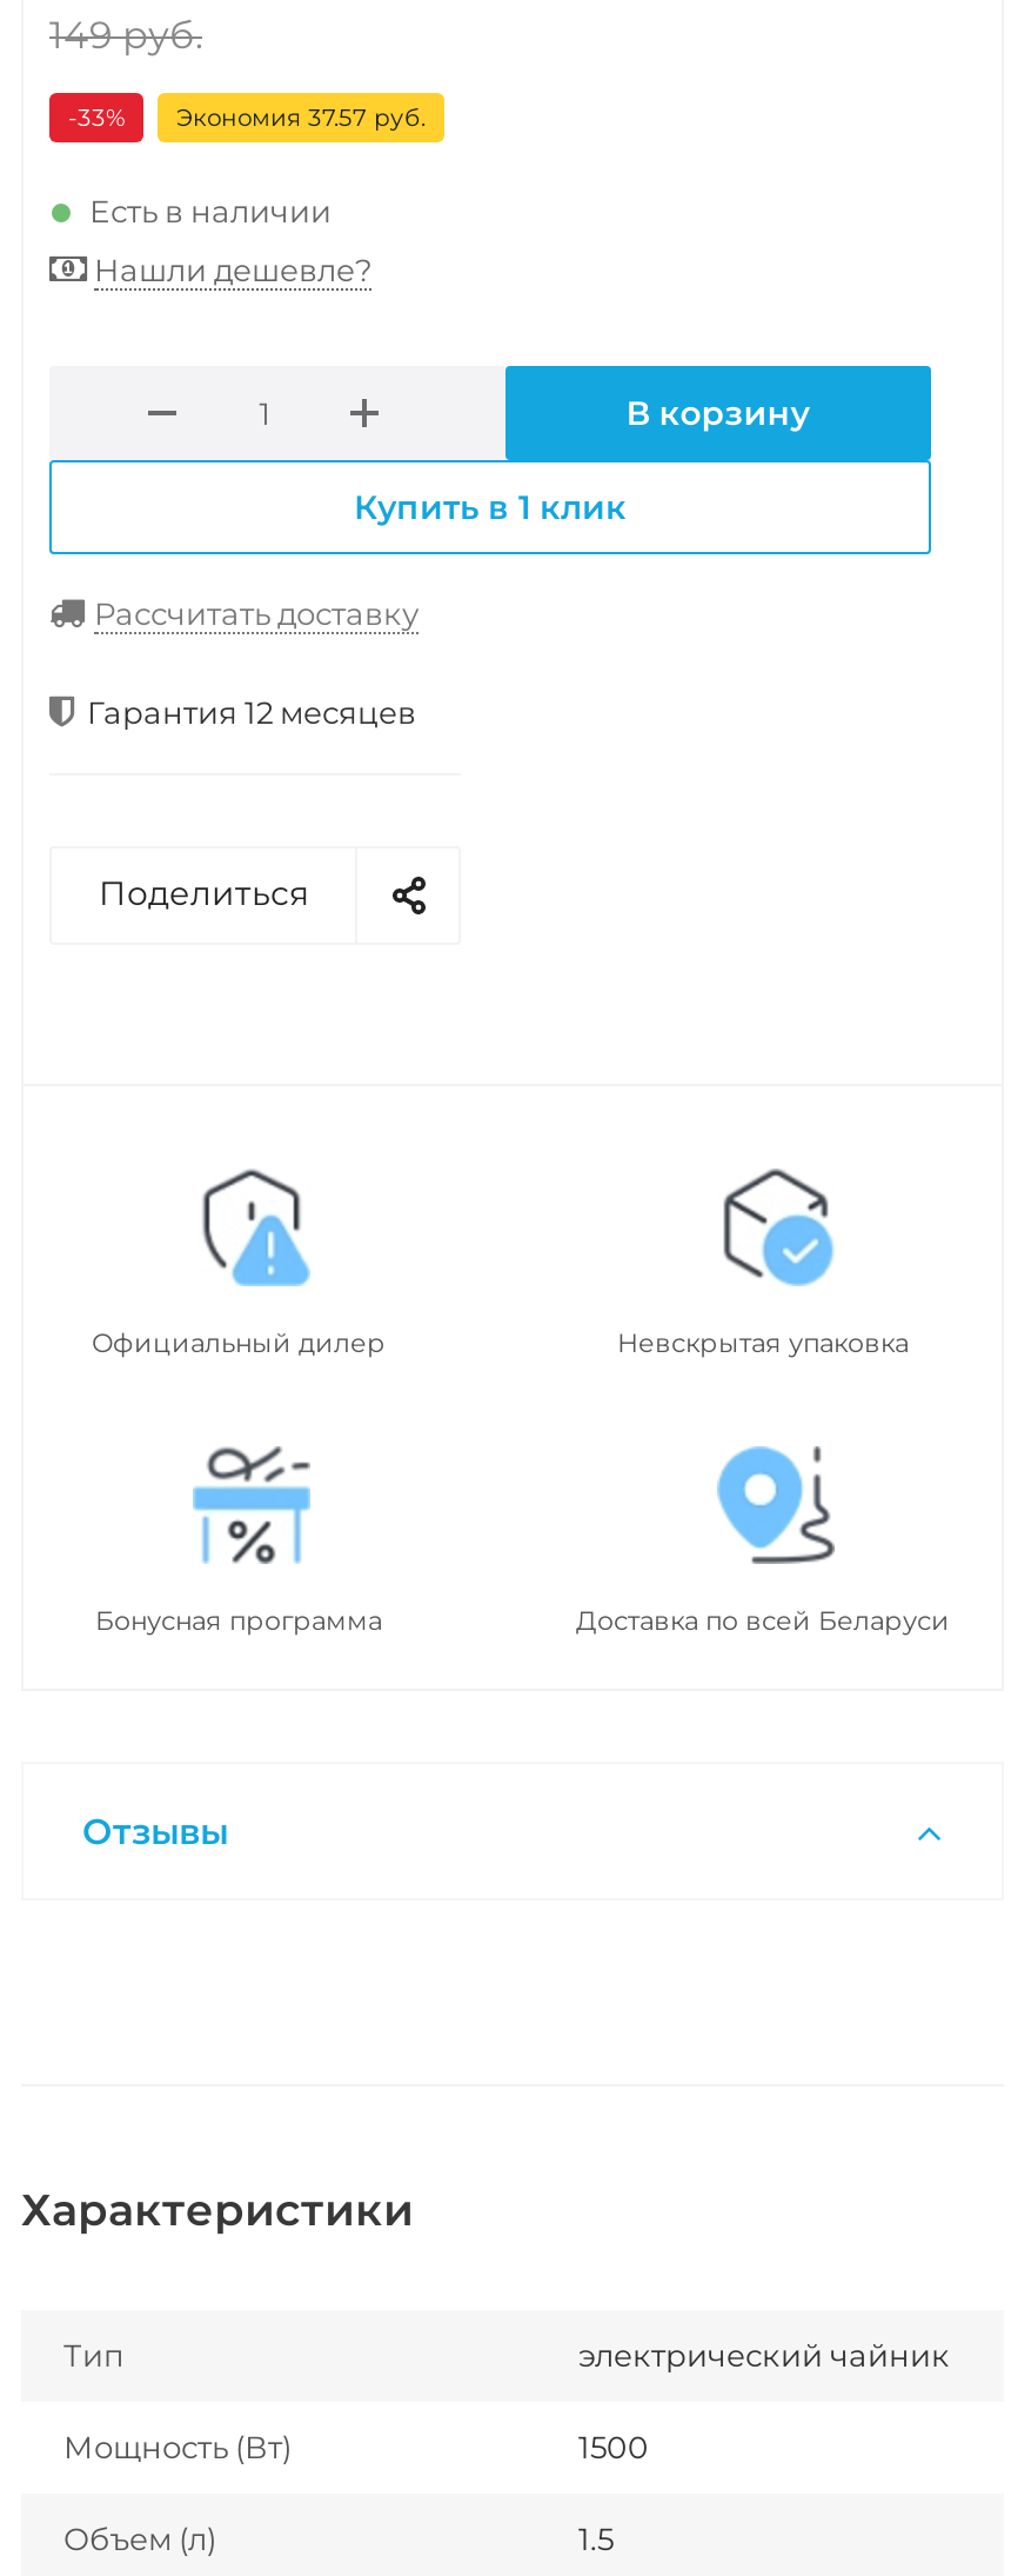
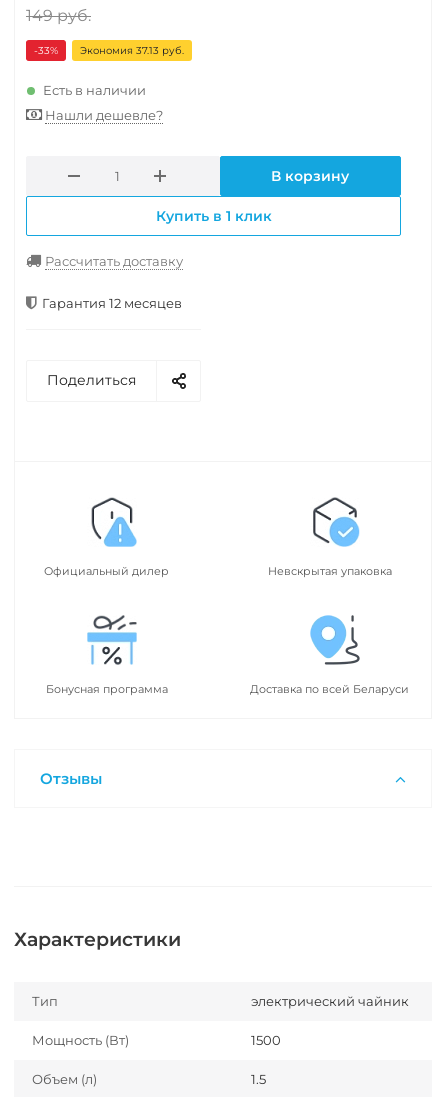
- -33% Экономия 37.57 руб.
+ -33% Экономия 37.13 руб.
